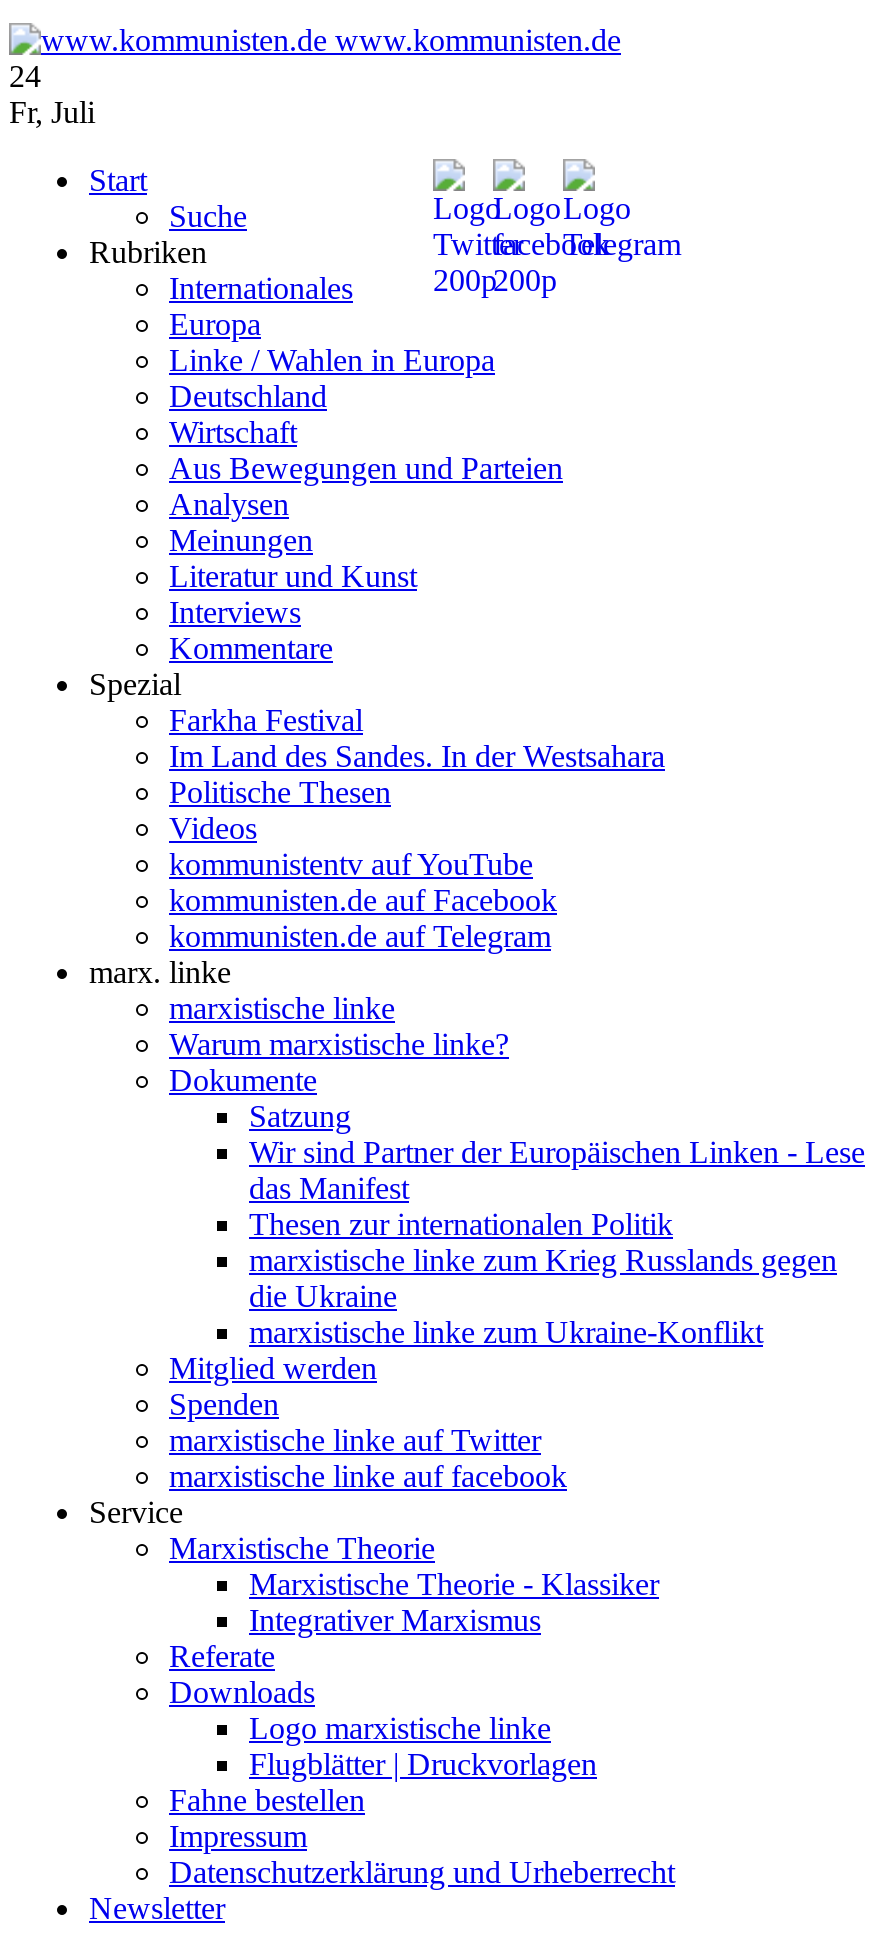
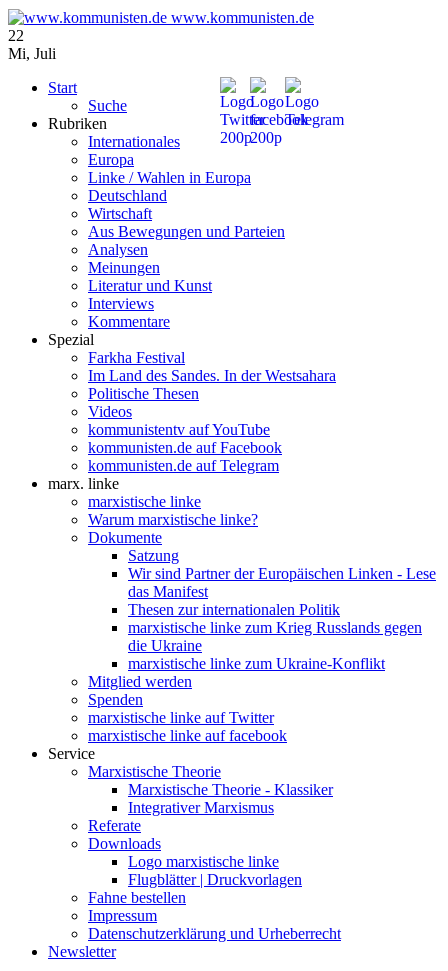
- 24
+ 22

- Fr, Juli
+ Mi, Juli
